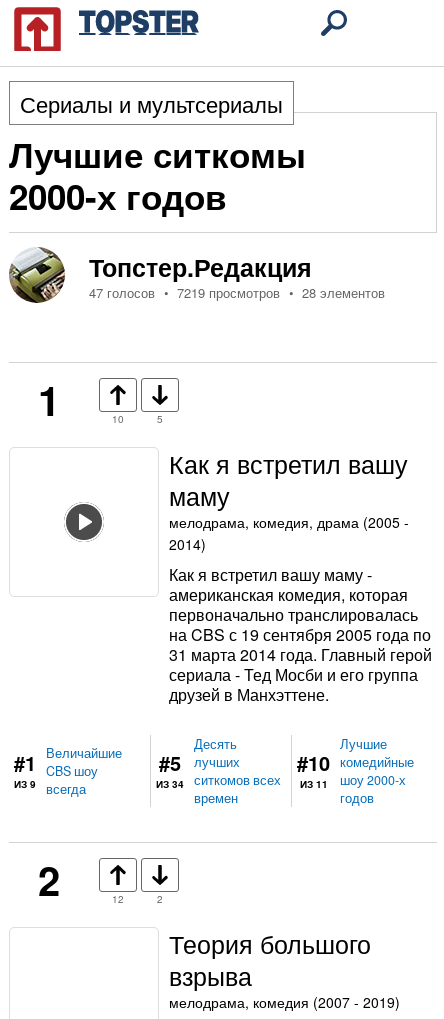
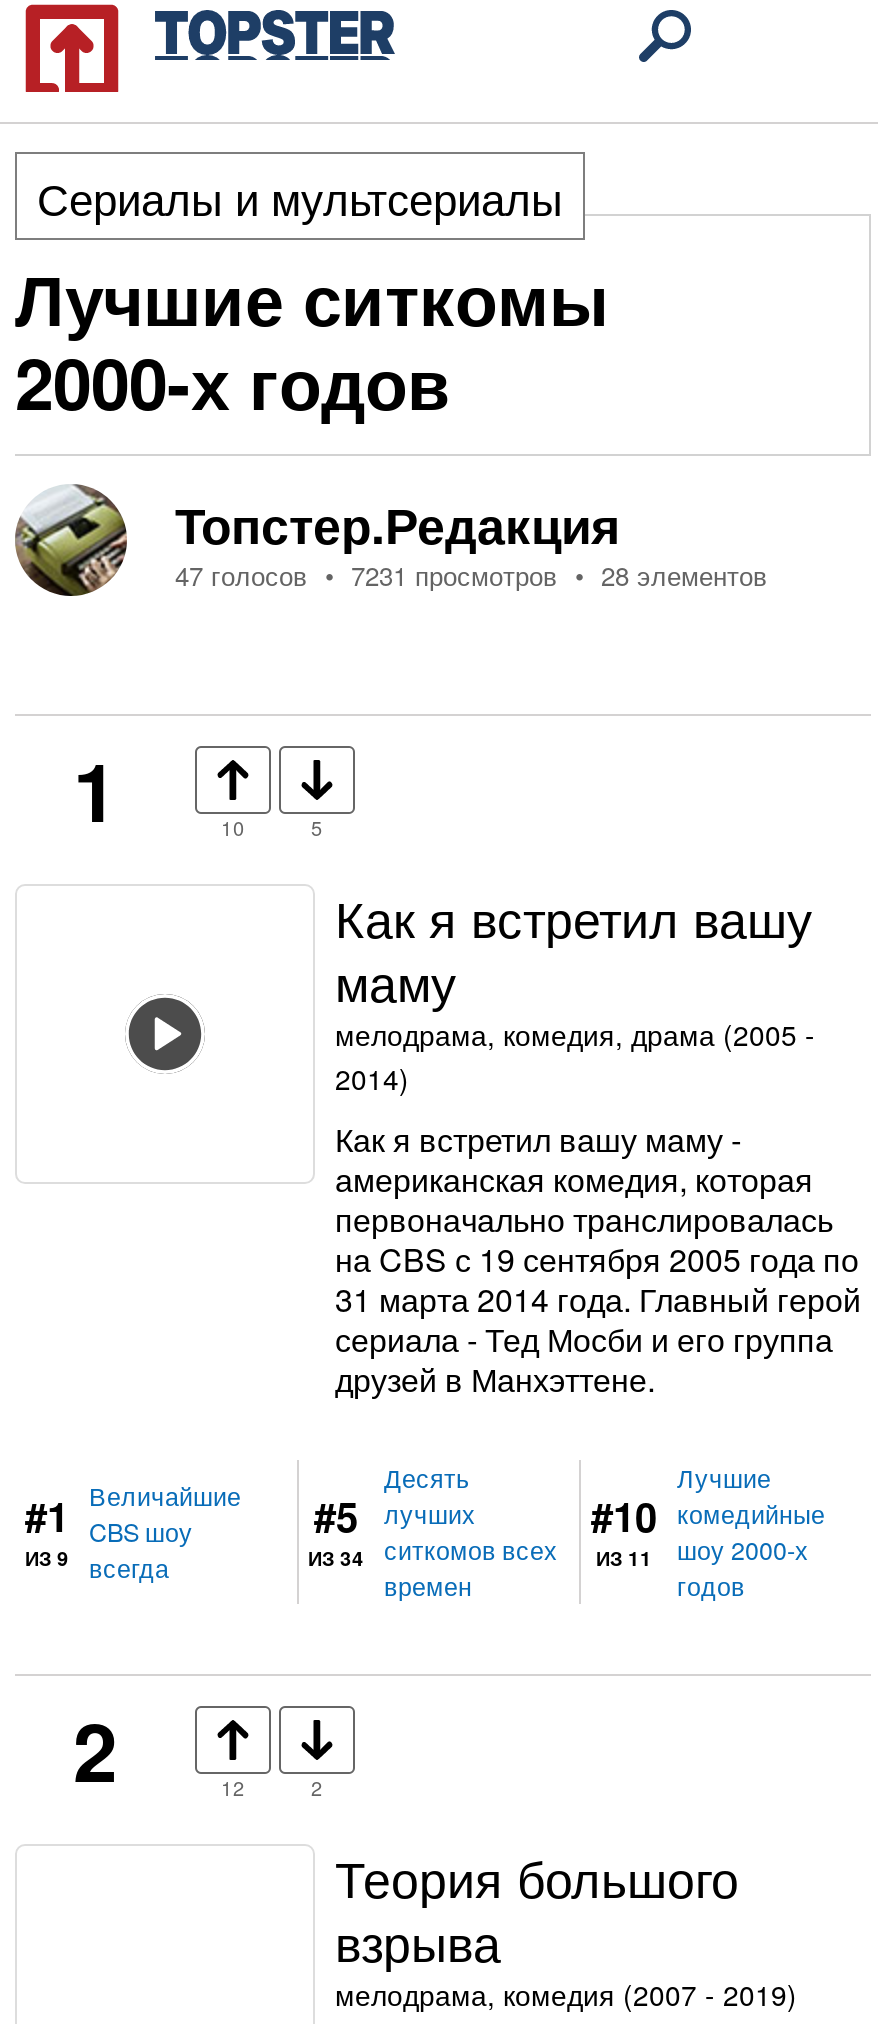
- 47 голосов 7219 просмотров 28 элементов
+ 47 голосов 7231 просмотров 28 элементов
